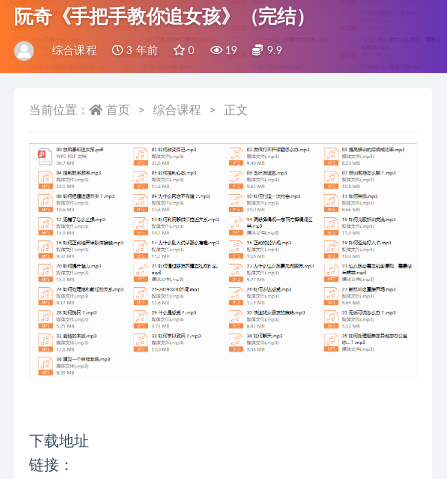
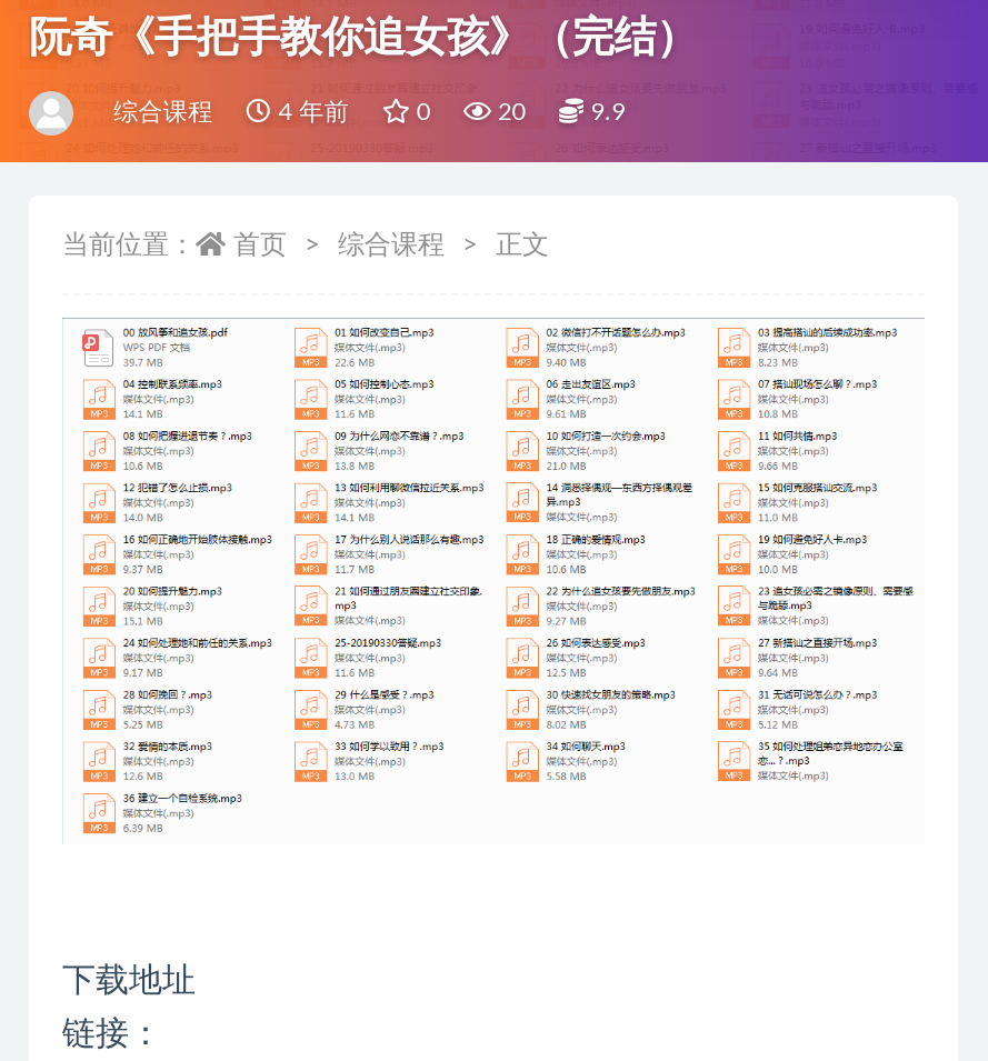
- 3 年前
+ 4 年前

- 19
+ 20
